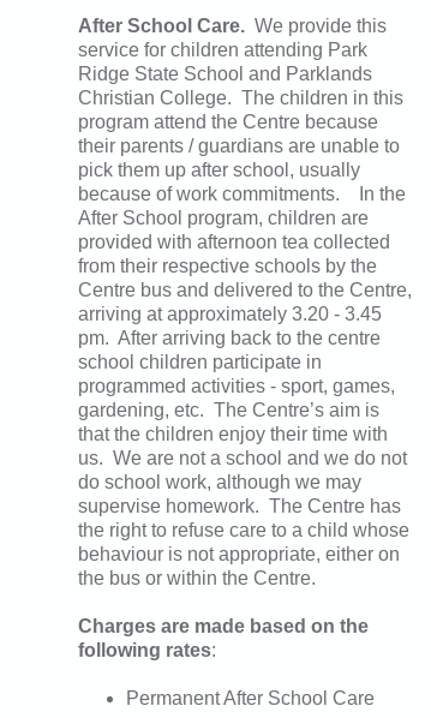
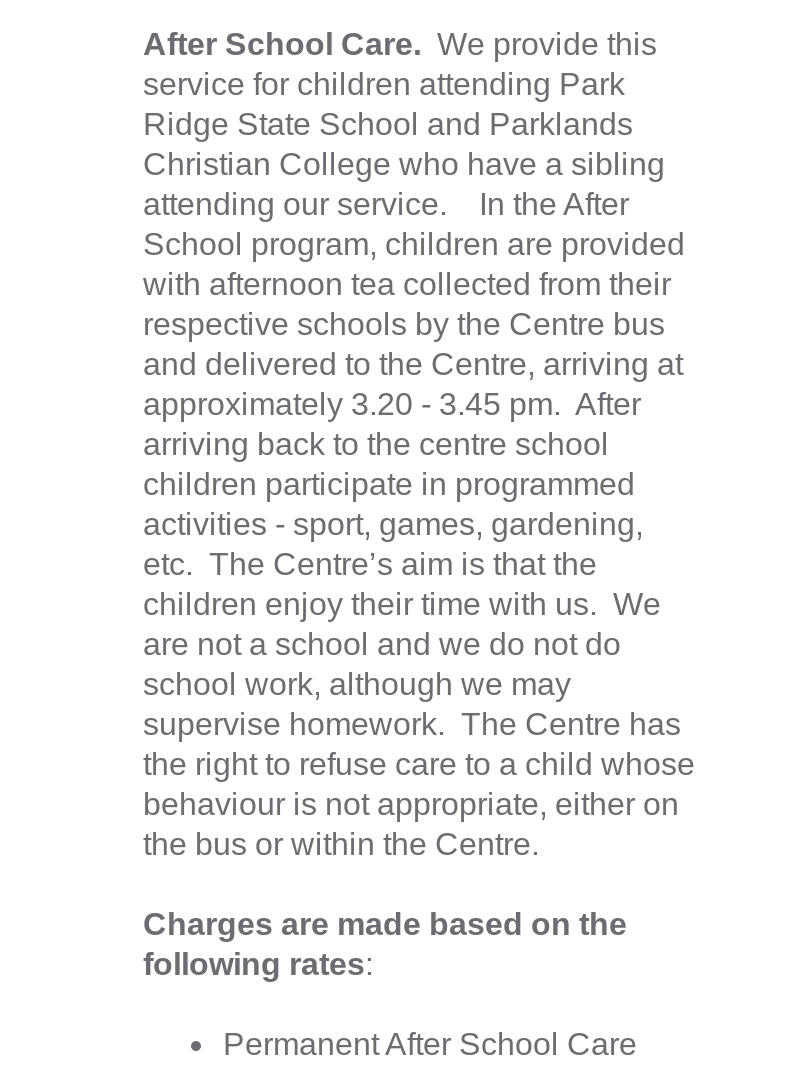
- Christian College. The children in this
- program attend the Centre because
- their parents / guardians are unable to
- pick them up after school, usually
- because of work commitments. In the
- After School program, children are
- provided with afternoon tea collected
- from their respective schools by the
- Centre bus and delivered to the Centre,
- arriving at approximately 3.20 - 3.45
- pm. After arriving back to the centre
- school children participate in
- programmed activities - sport, games,
- gardening, etc. The Centre’s aim is
- that the children enjoy their time with
- us. We are not a school and we do not
- do school work, although we may
+ Christian College who have a sibling
+ attending our service. In the After
+ School program, children are provided
+ with afternoon tea collected from their
+ respective schools by the Centre bus
+ and delivered to the Centre, arriving at
+ approximately 3.20 - 3.45 pm. After
+ arriving back to the centre school
+ children participate in programmed
+ activities - sport, games, gardening,
+ etc. The Centre’s aim is that the
+ children enjoy their time with us. We
+ are not a school and we do not do
+ school work, although we may
